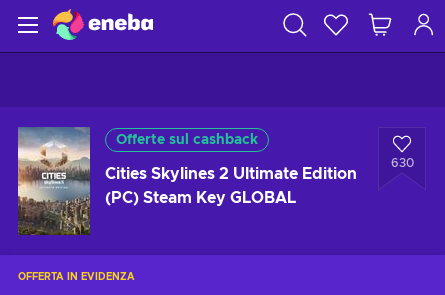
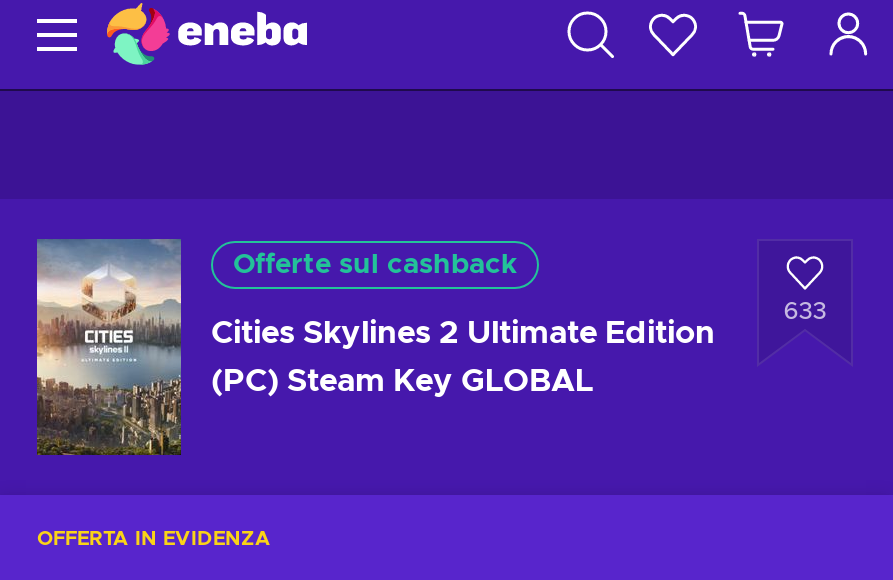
- 630
+ 633
